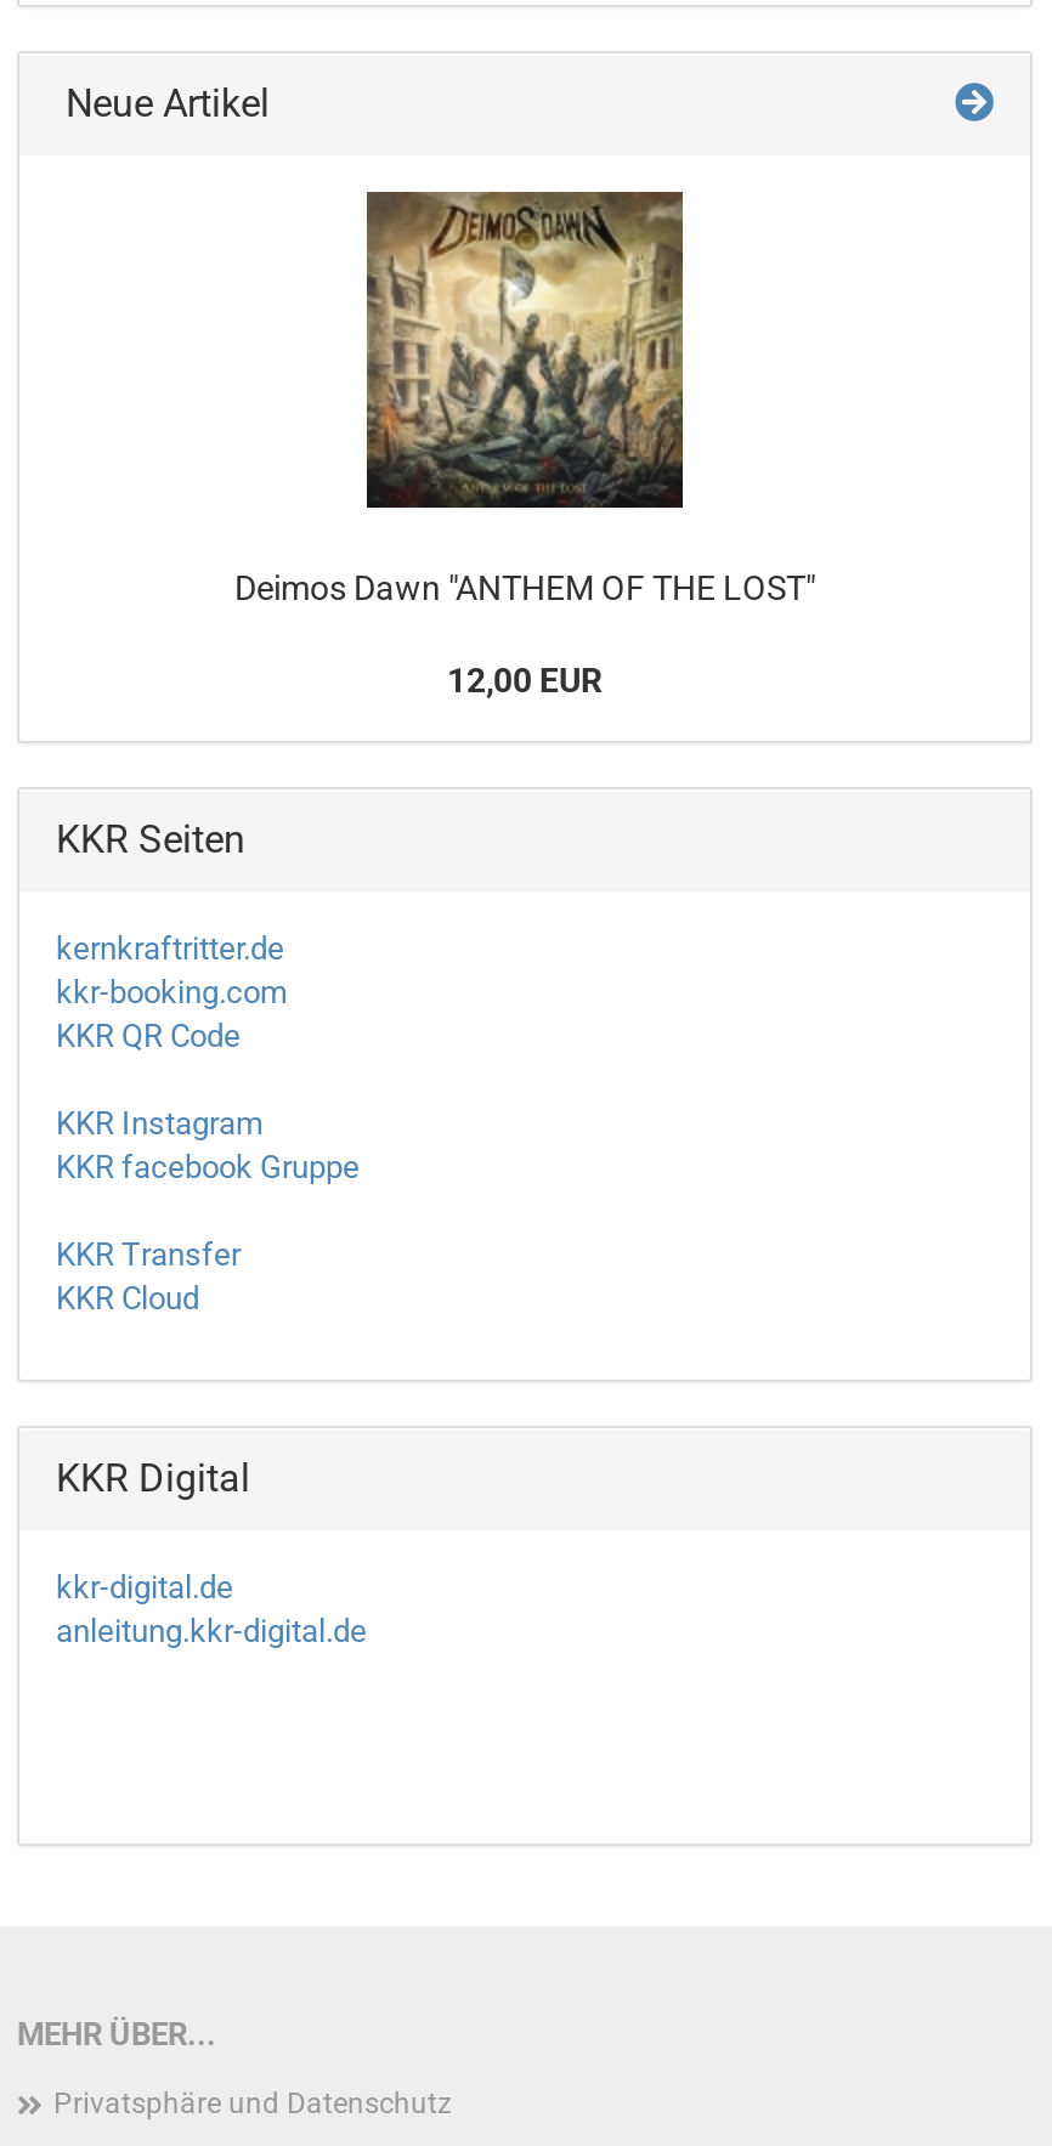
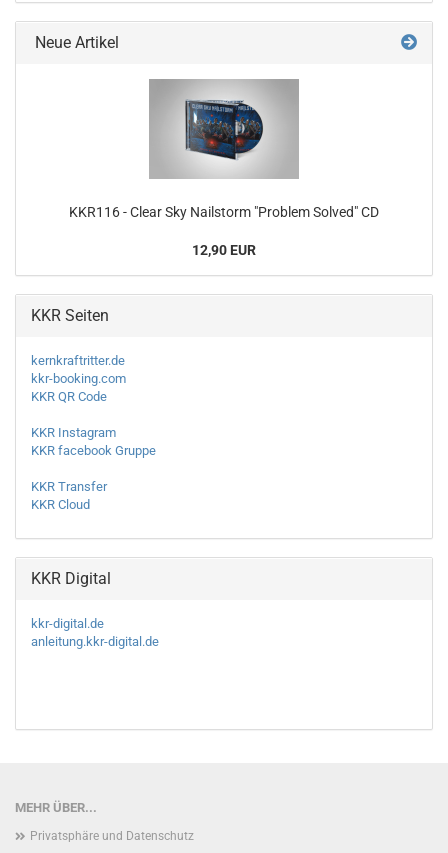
- [image]
- Deimos Dawn "ANTHEM OF THE LOST"
+ [image]
+ KKR116 - Clear Sky Nailstorm "Problem Solved" CD

- 12,00 EUR
+ 12,90 EUR
